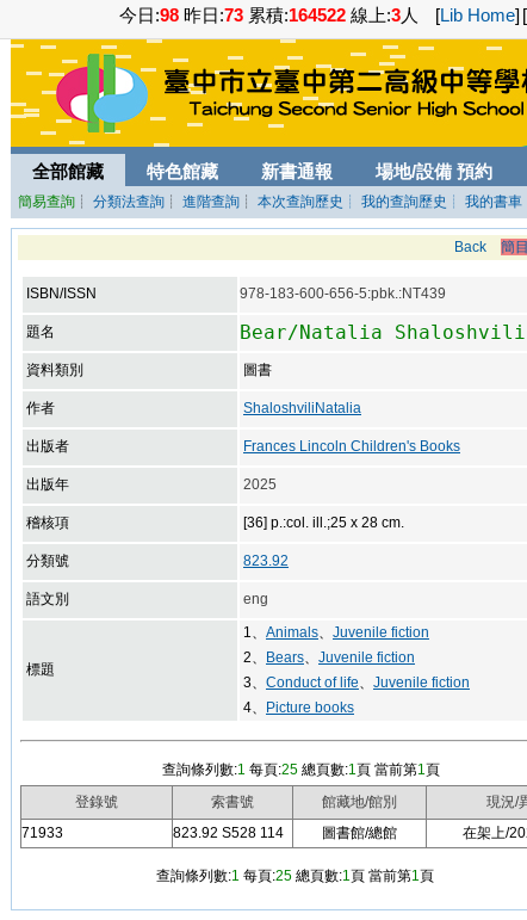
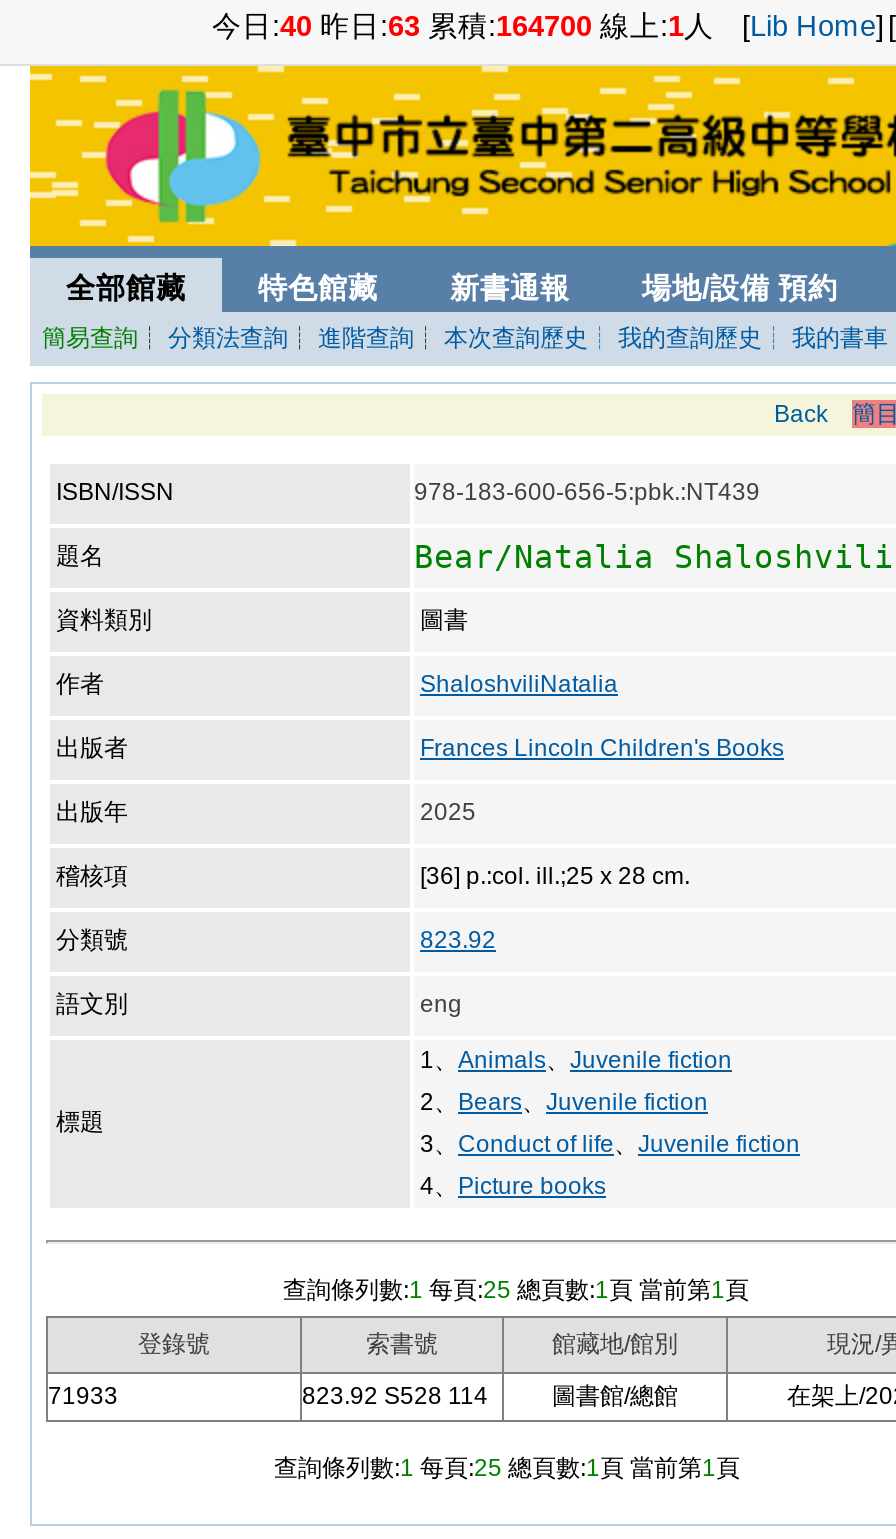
- 今日: 98昨日: 73累積:164522線上: 3人
+ 今日: 40昨日: 63累積:164700線上: 1人
